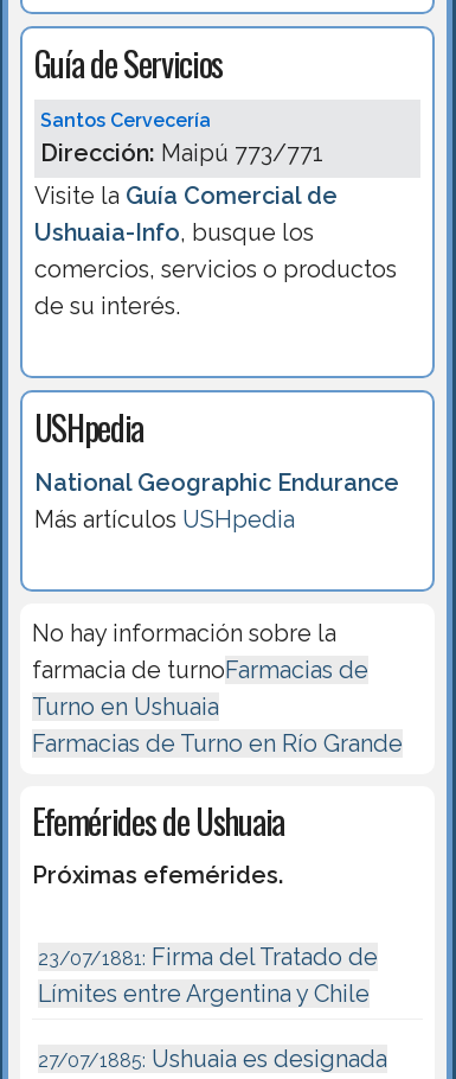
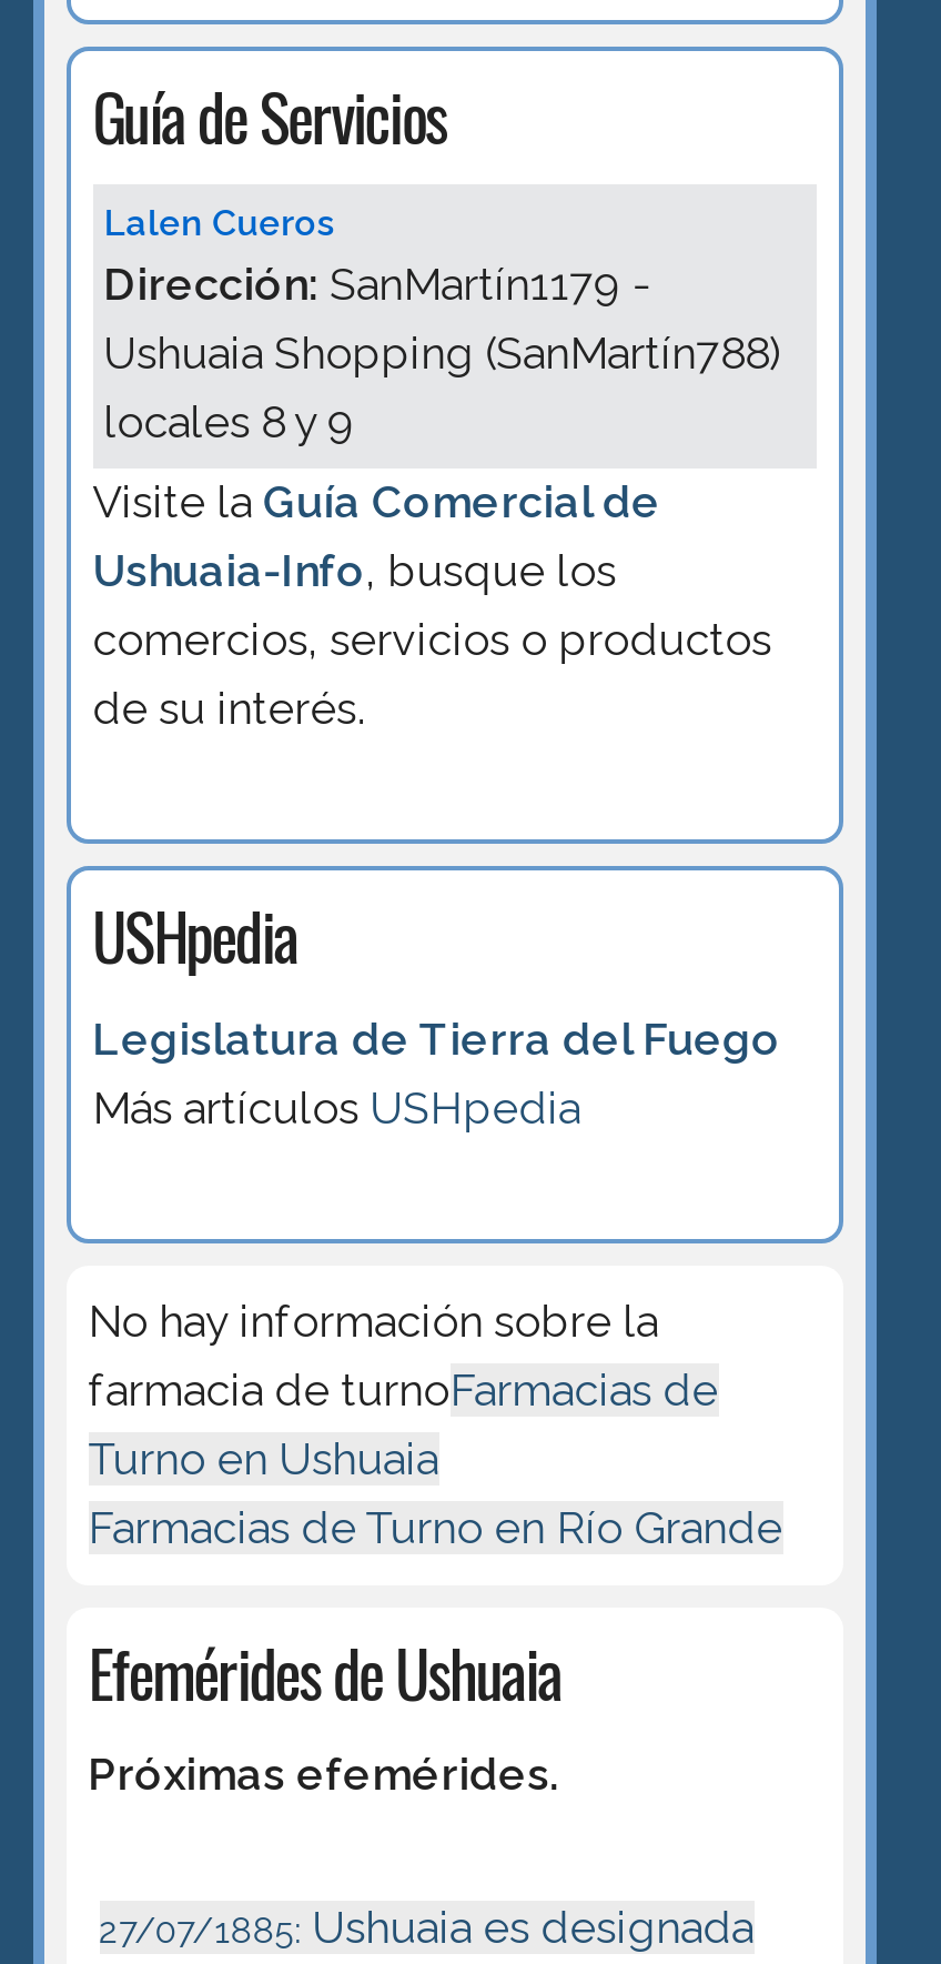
- Santos Cervecería
- Dirección: Maipú 773/771
+ Lalen Cueros
+ Dirección: SanMartín1179 -
+ Ushuaia Shopping (SanMartín788)
+ locales 8 y 9

moved down: Visite la Guía Comercial de | Ushuaia-Info, busque los | comercios, servicios o productos | de su interés. | USHpedia

- National Geographic Endurance
+ Legislatura de Tierra del Fuego

moved down: Más artículos USHpedia | No hay información sobre la | farmacia de turnoFarmacias de | Turno en Ushuaia | Farmacias de Turno en Río Grande | Efemérides de Ushuaia | Próximas efemérides.

- 23/07/1881: Firma del Tratado de
- Límites entre Argentina y Chile
